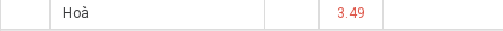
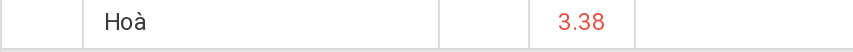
- 3.49
+ 3.38
